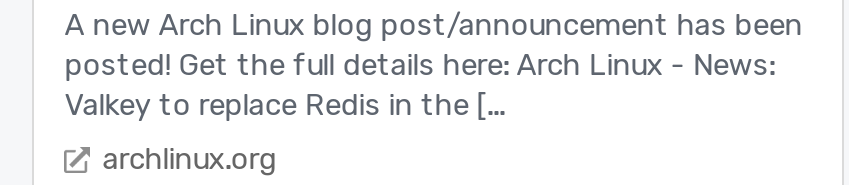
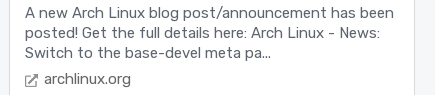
- Valkey to replace Redis in the [...
+ Switch to the base-devel meta pa...
